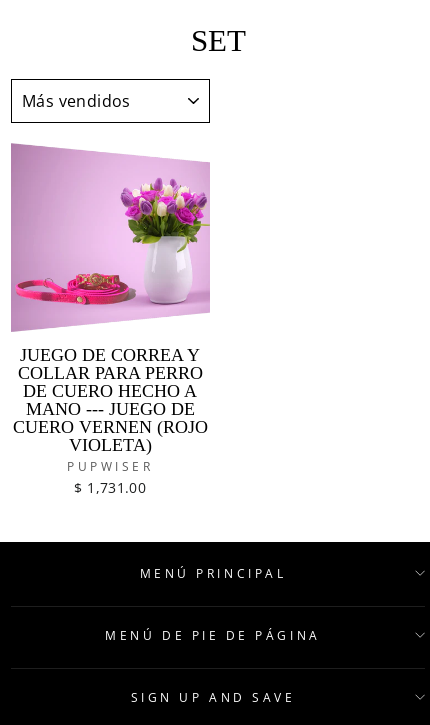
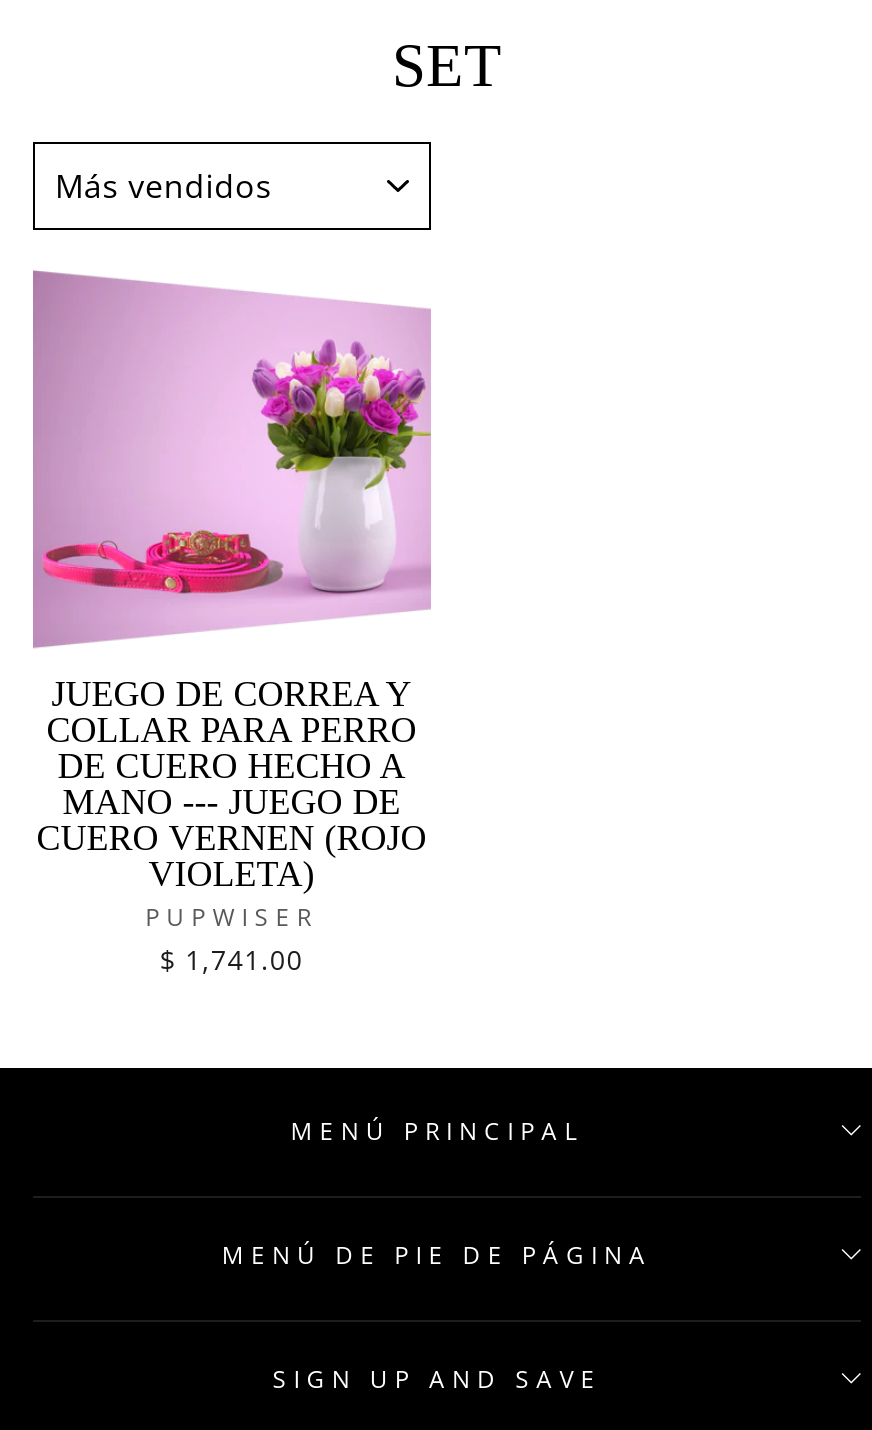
- $ 1,731.00
+ $ 1,741.00
